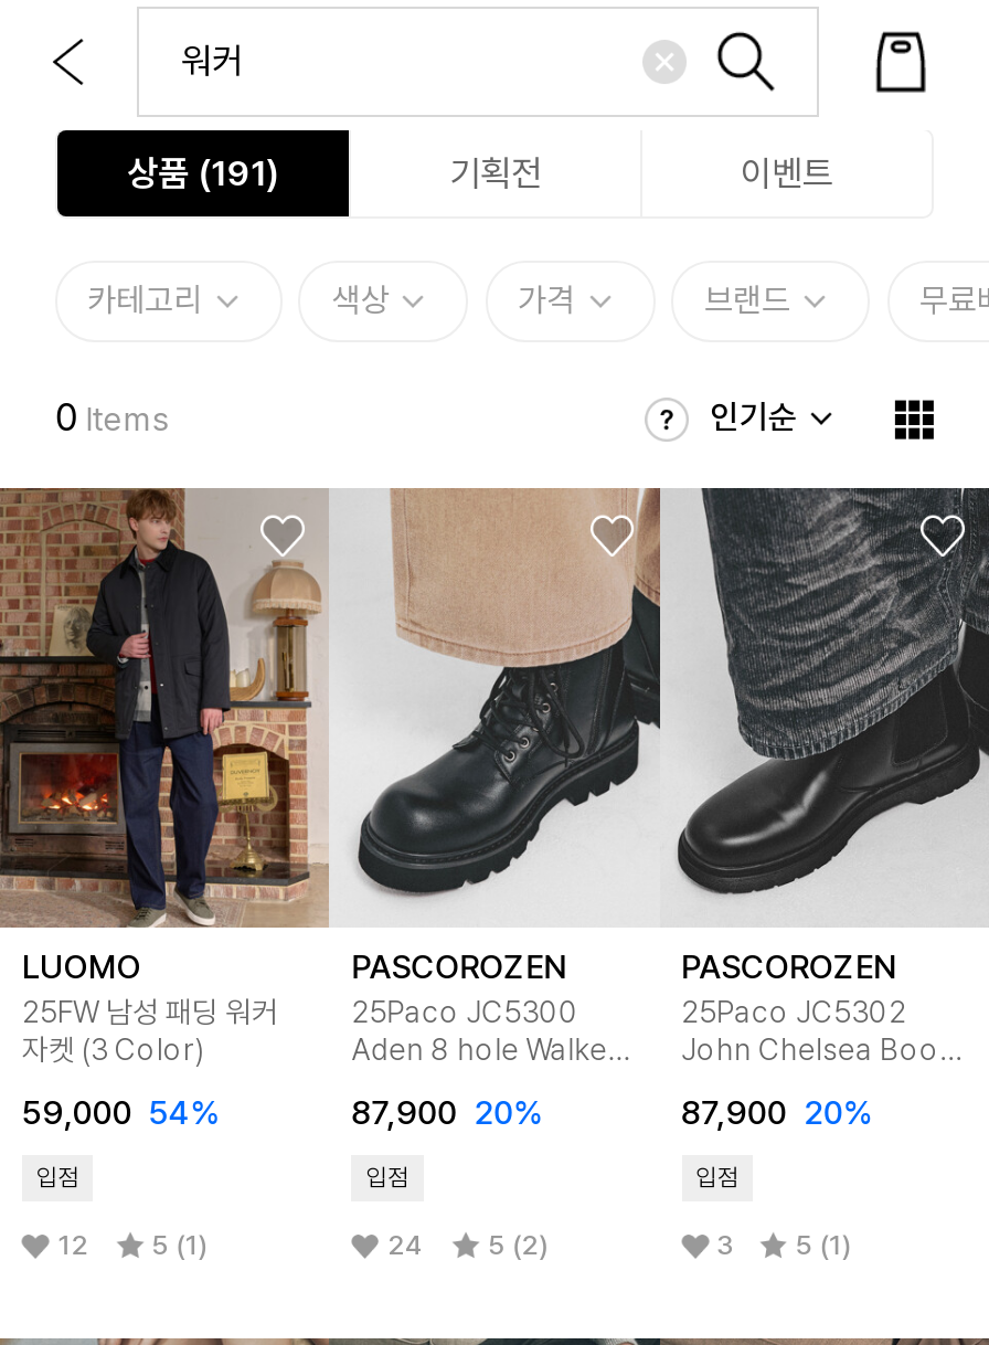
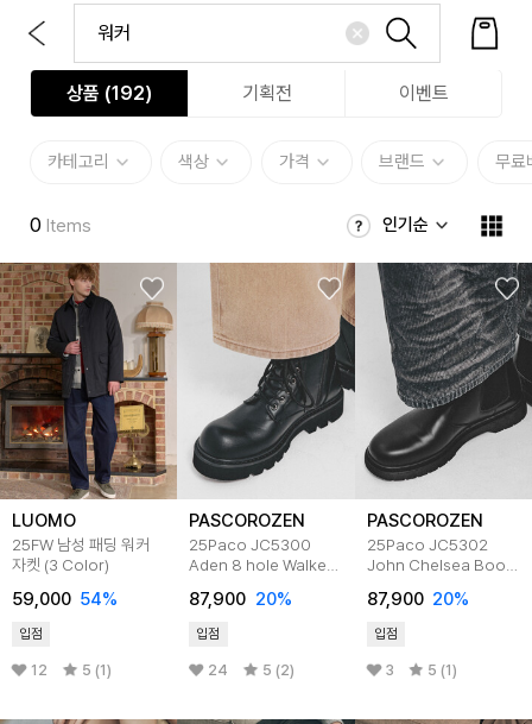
- 상품 (191)
+ 상품 (192)
